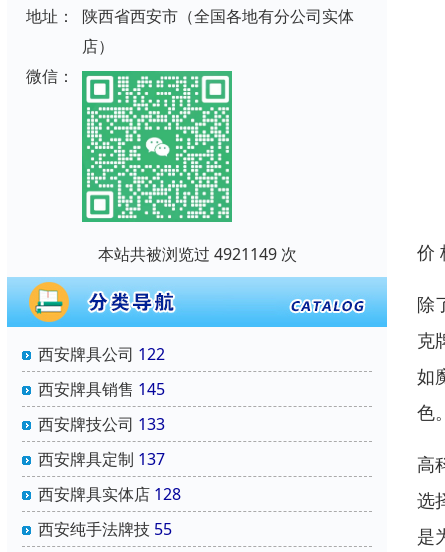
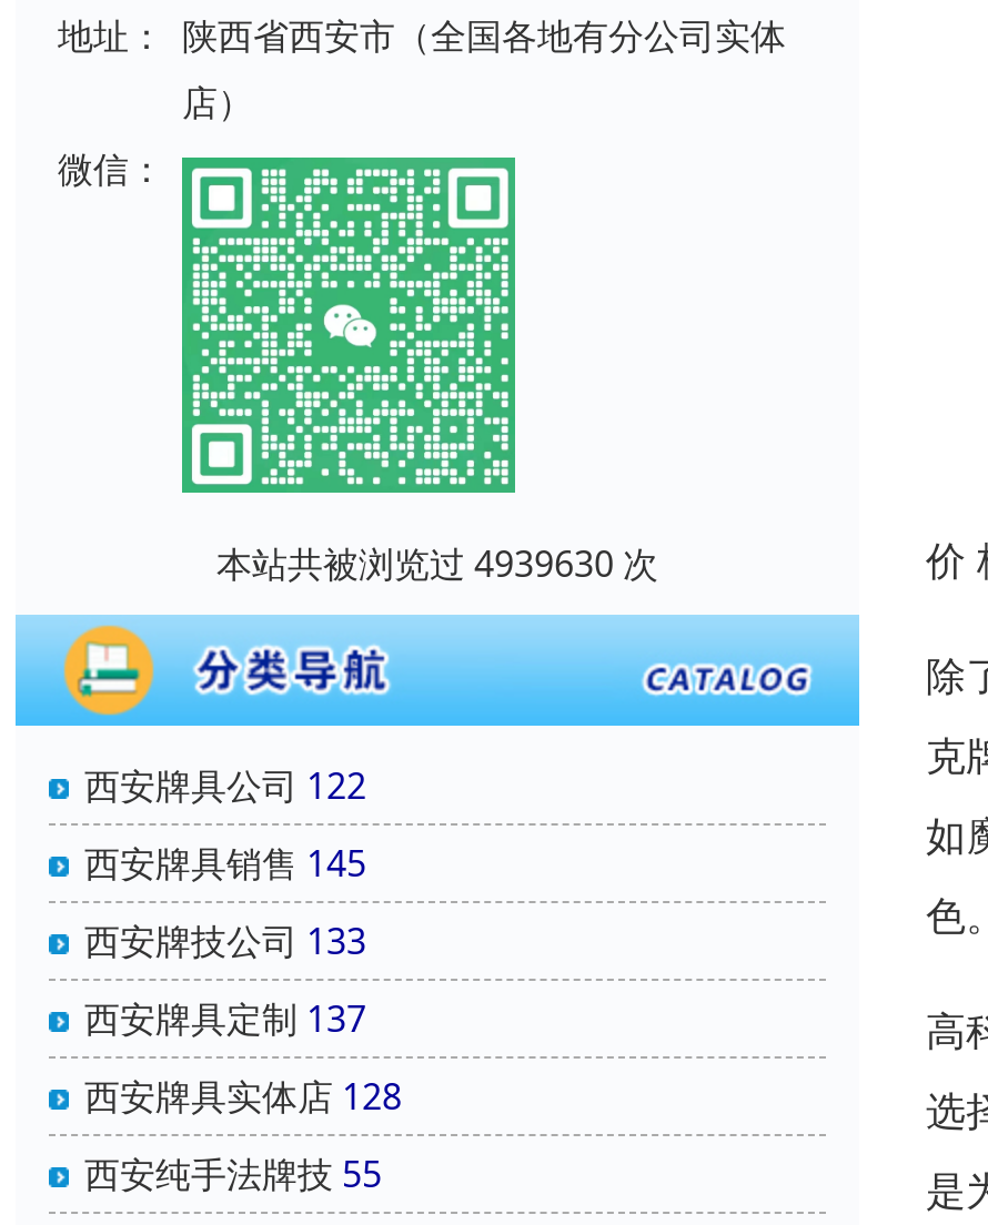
- 本站共被浏览过 4921149 次
+ 本站共被浏览过 4939630 次
